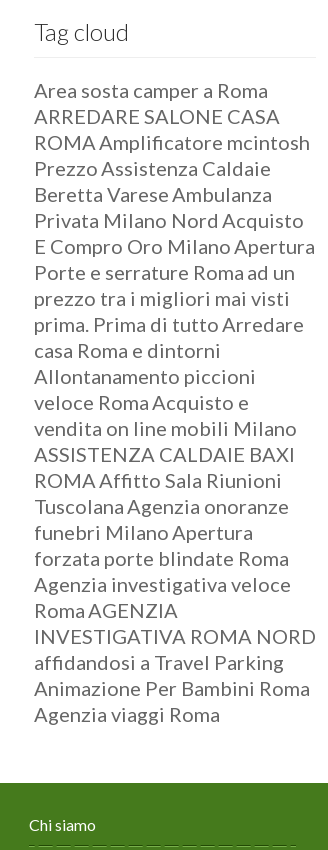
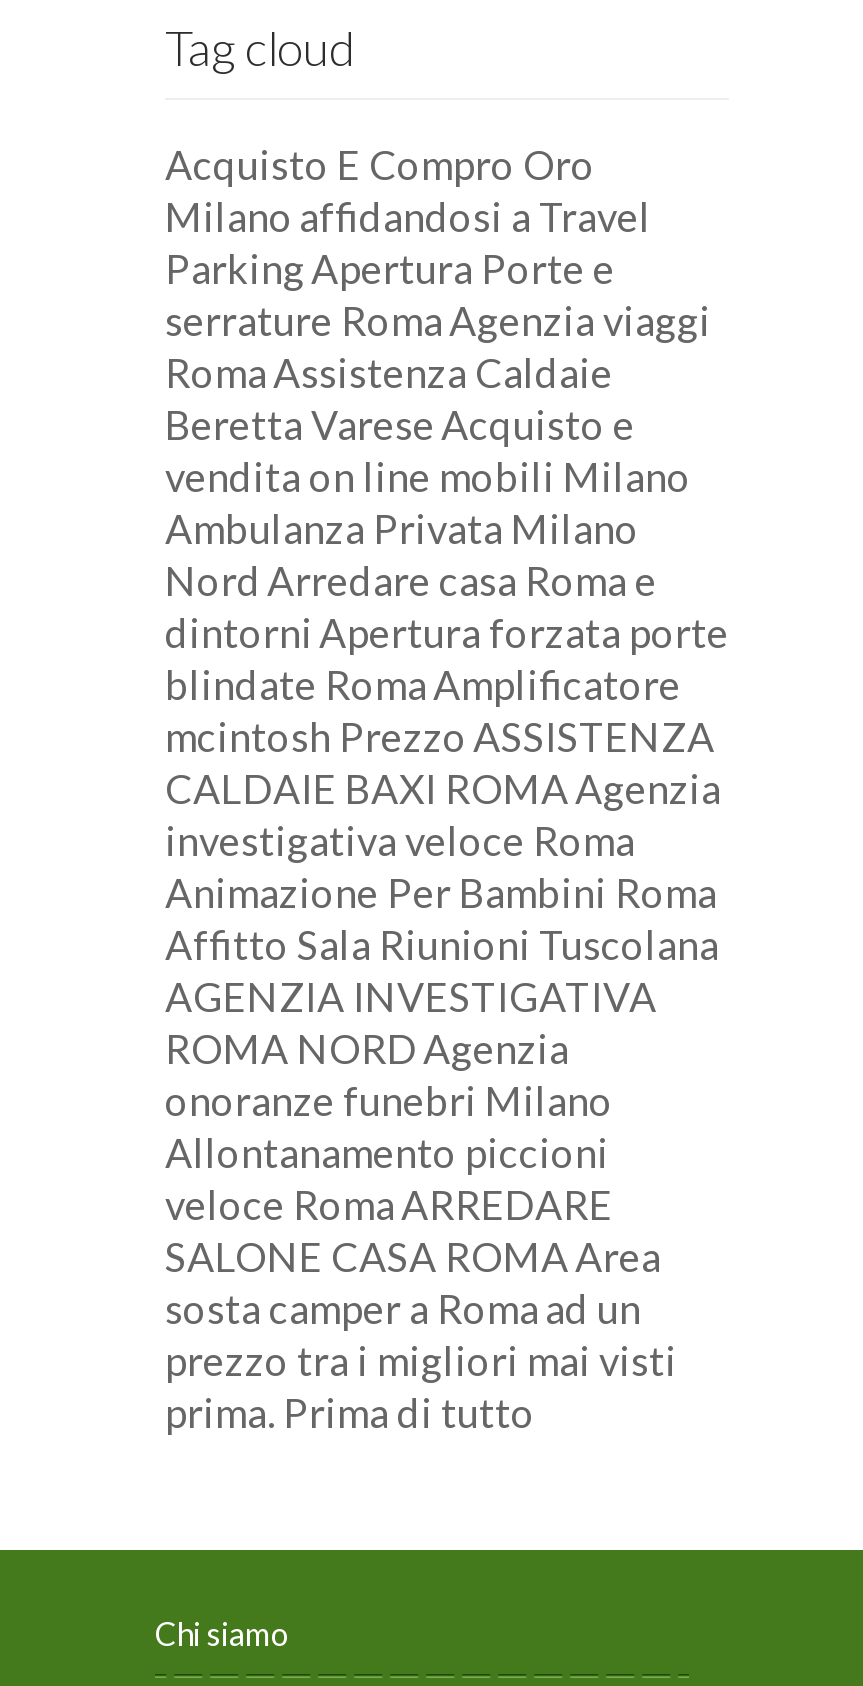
- Area sosta camper a Roma
- ARREDARE SALONE CASA
- ROMA Amplificatore mcintosh
- Prezzo Assistenza Caldaie
- Beretta Varese Ambulanza
- Privata Milano Nord Acquisto
- E Compro Oro Milano Apertura
- Porte e serrature Roma ad un
+ Acquisto E Compro Oro
+ Milano affidandosi a Travel
+ Parking Apertura Porte e
+ serrature Roma Agenzia viaggi
+ Roma Assistenza Caldaie
+ Beretta Varese Acquisto e
+ Ambulanza Privata Milano
+ Nord Arredare casa Roma e
+ dintorni Apertura forzata porte
+ blindate Roma Amplificatore
+ mcintosh Prezzo ASSISTENZA
+ CALDAIE BAXI ROMA Agenzia
+ investigativa veloce Roma
+ Affitto Sala Riunioni Tuscolana
+ AGENZIA INVESTIGATIVA
+ ROMA NORD Agenzia
+ onoranze funebri Milano
+ veloce Roma ARREDARE
+ SALONE CASA ROMA Area
+ sosta camper a Roma ad un

moved down: prezzo tra i migliori mai visti

- prima. Prima di tutto Arredare
- casa Roma e dintorni
- veloce Roma Acquisto e
- ASSISTENZA CALDAIE BAXI
- ROMA Affitto Sala Riunioni
- Tuscolana Agenzia onoranze
- funebri Milano Apertura
- forzata porte blindate Roma
- Agenzia investigativa veloce
- Roma AGENZIA
- INVESTIGATIVA ROMA NORD
- affidandosi a Travel Parking
- Agenzia viaggi Roma
+ prima. Prima di tutto

moved up: Allontanamento piccioni

moved up: vendita on line mobili Milano

moved up: Animazione Per Bambini Roma
